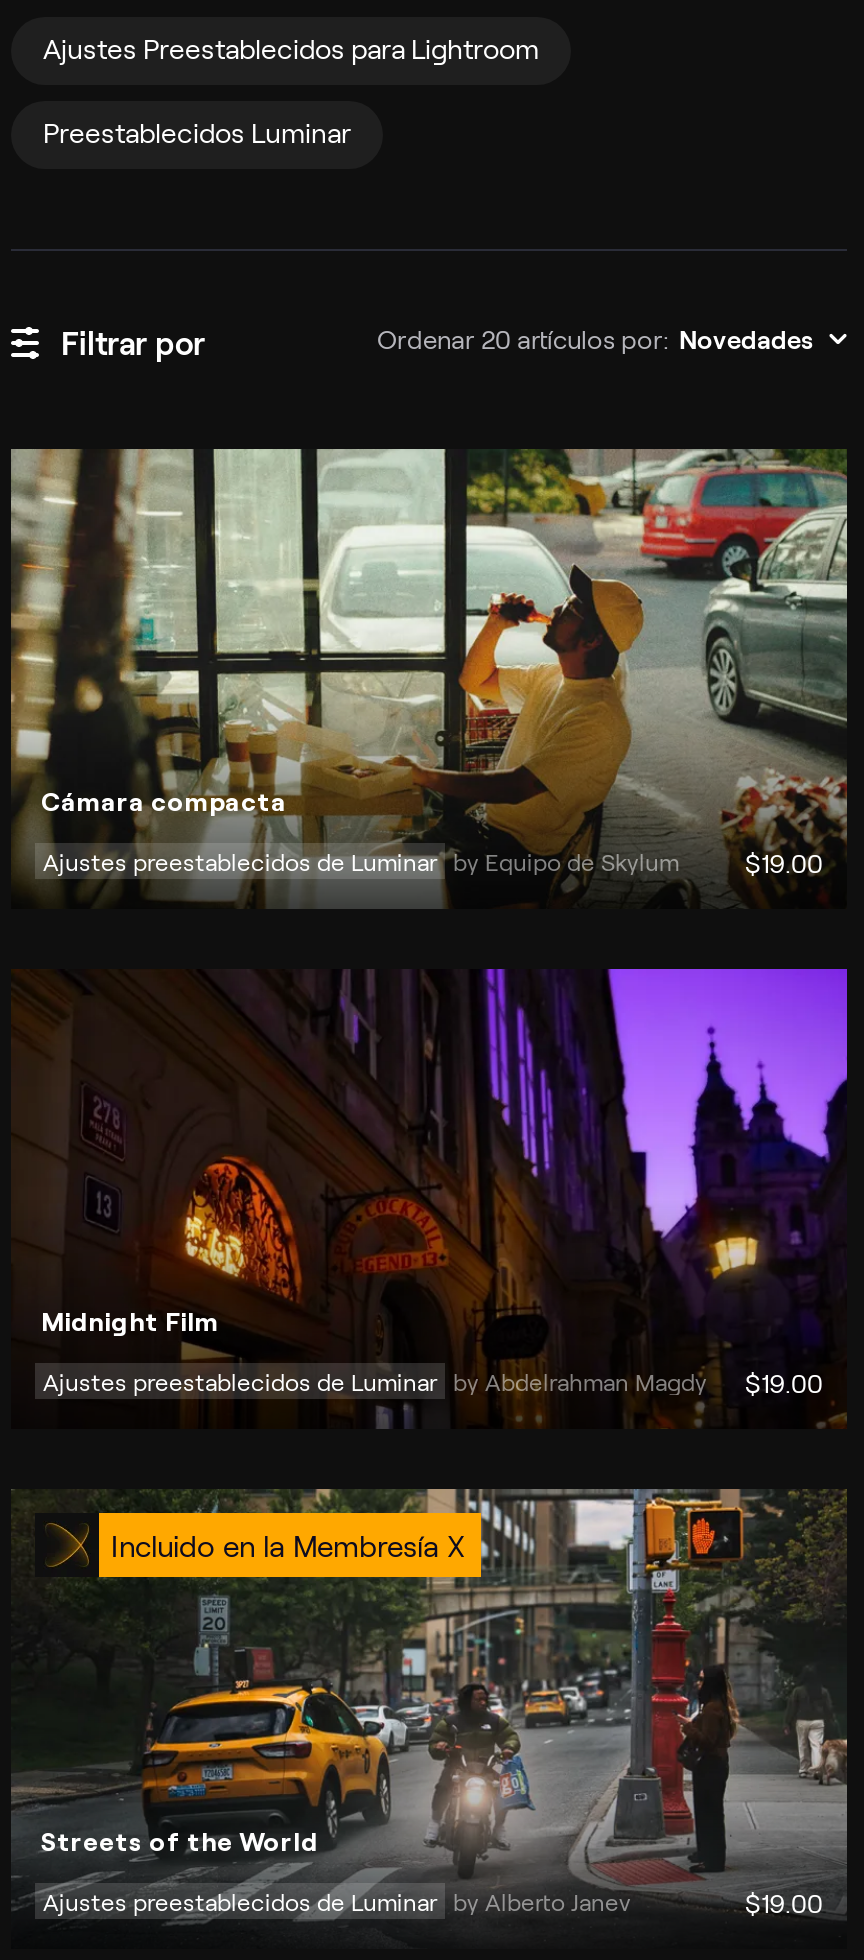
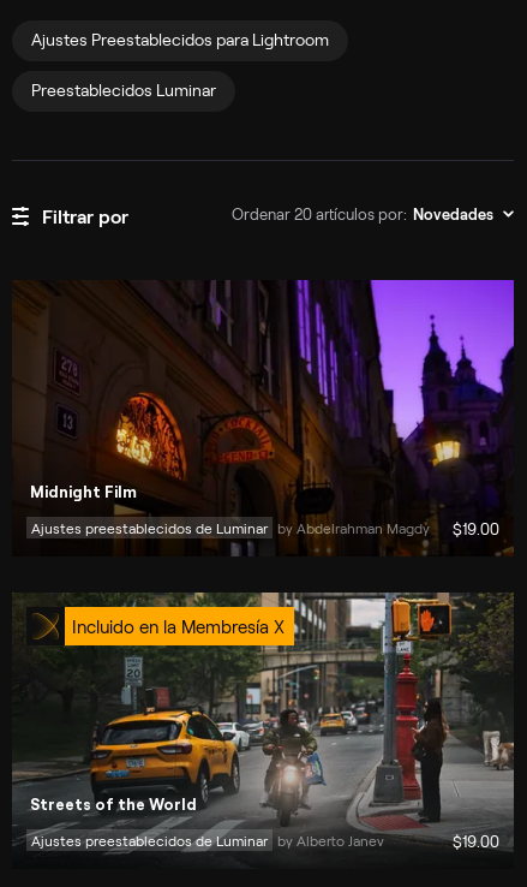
- [image]
- Cámara compacta
- Ajustes preestablecidos de Luminar by Equipo de Skylum
- $19.00
